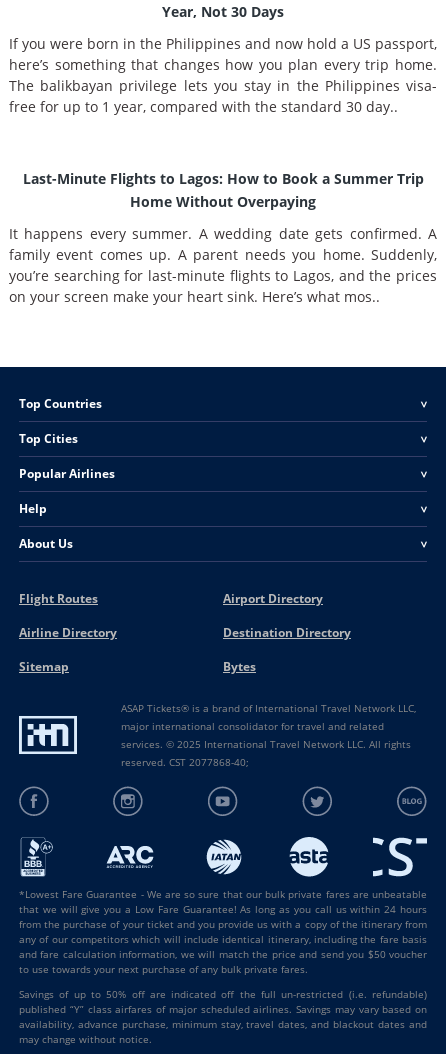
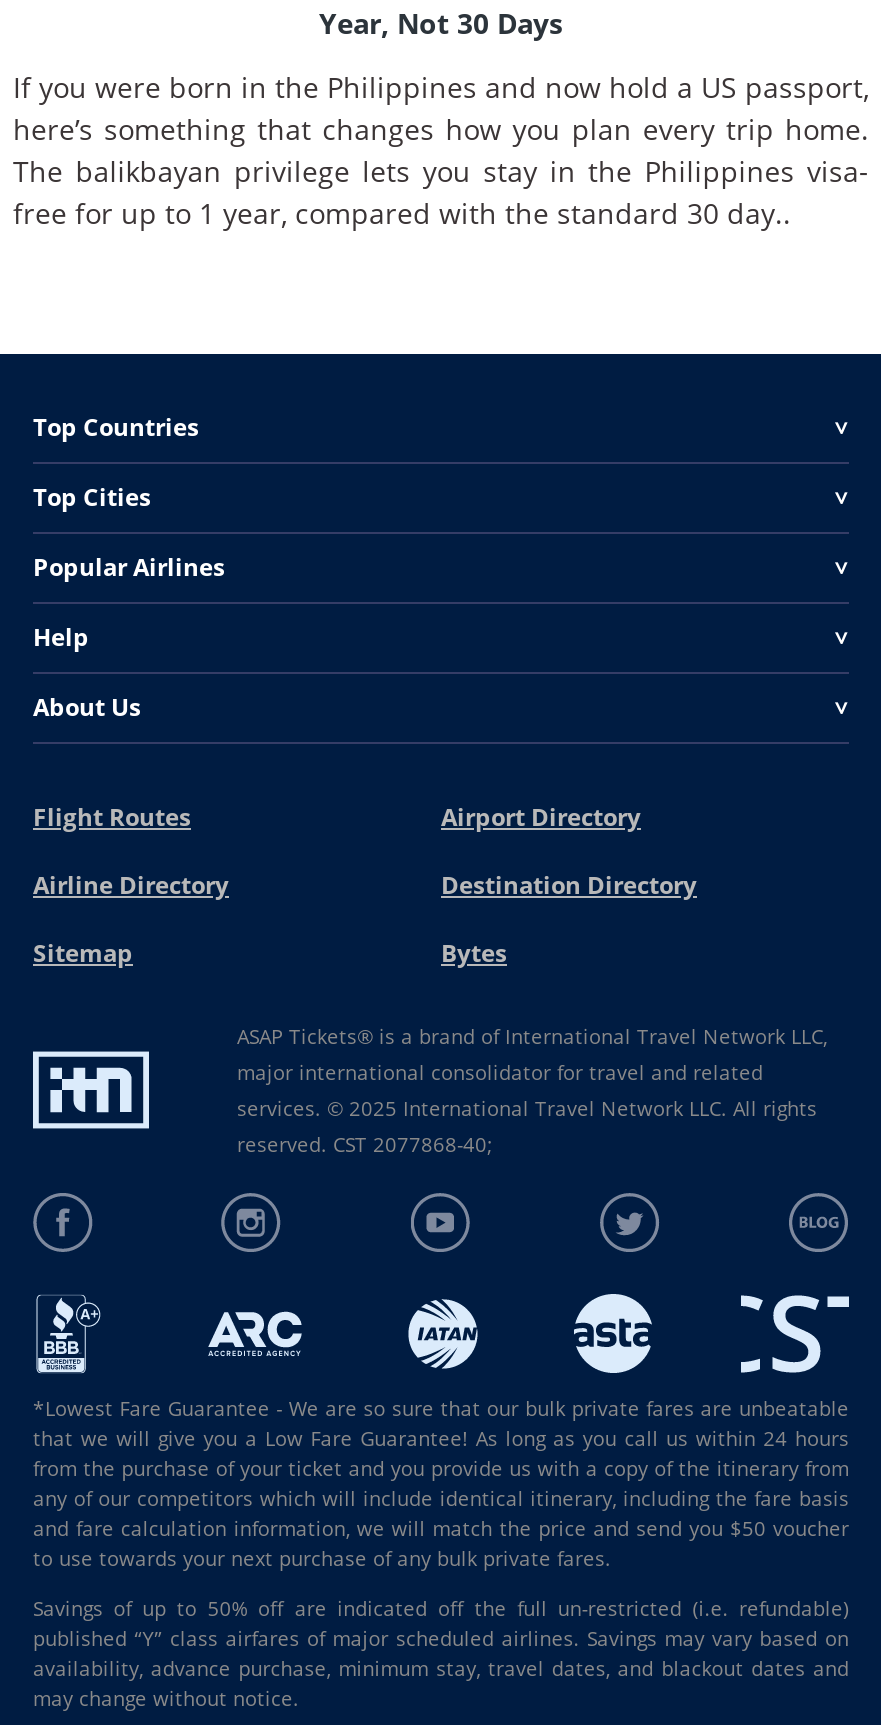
- Last-Minute Flights to Lagos: How to Book a Summer Trip
- Home Without Overpaying
- It happens every summer. A wedding date gets confirmed. A
- family event comes up. A parent needs you home. Suddenly,
- you’re searching for last-minute flights to Lagos, and the prices
- on your screen make your heart sink. Here’s what mos..
